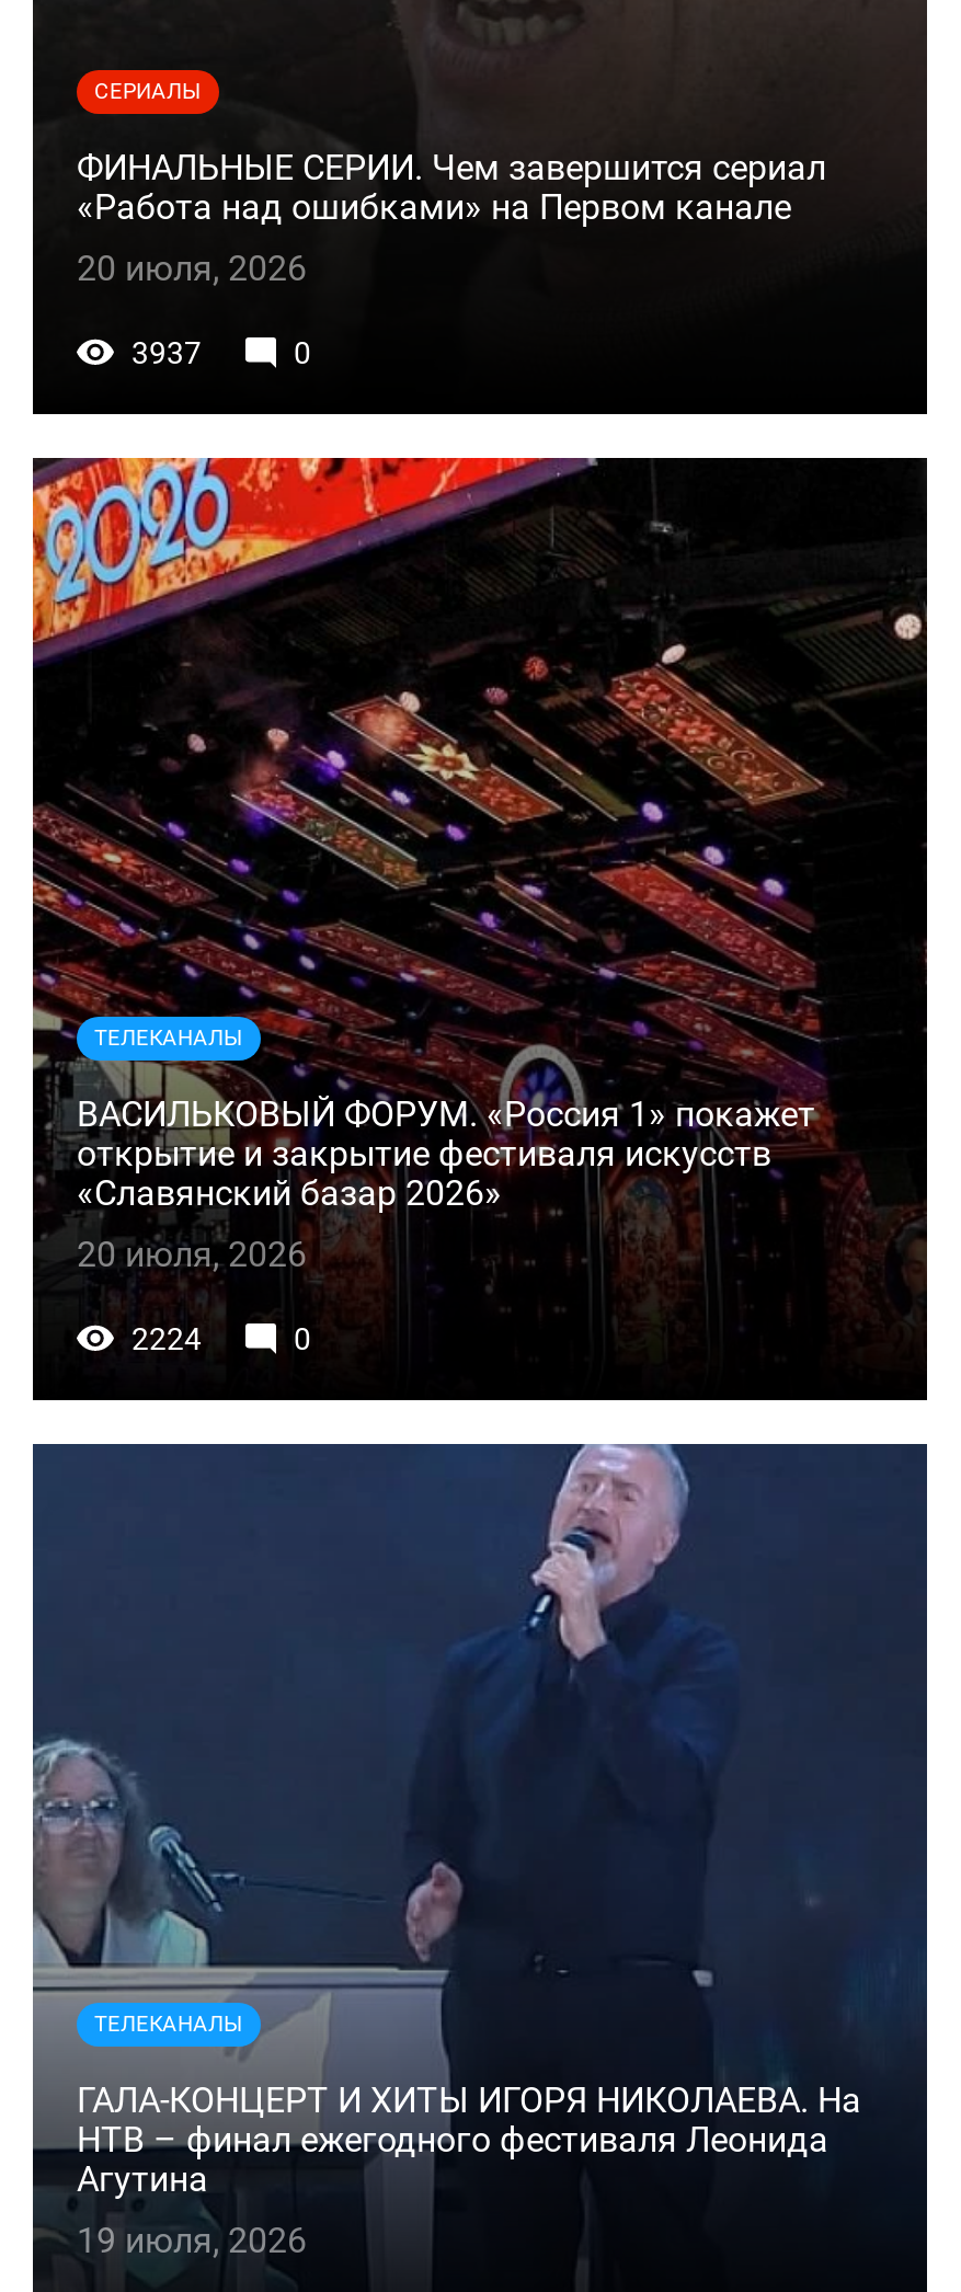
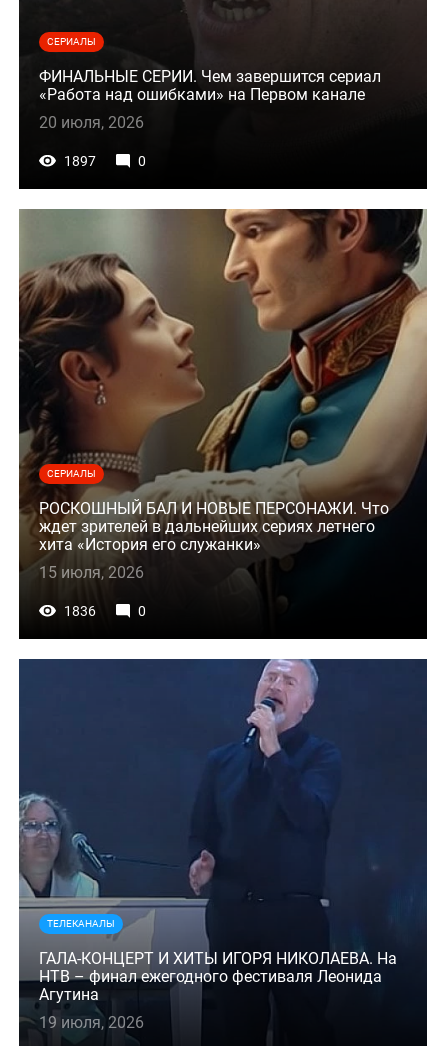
- 3937
+ 1897

- [image]
- ТЕЛЕКАНАЛЫ
+ [image]
+ СЕРИАЛЫ

- ВАСИЛЬКОВЫЙ ФОРУМ. «Россия 1» покажет
- открытие и закрытие фестиваля искусств
- «Славянский базар 2026»
+ РОСКОШНЫЙ БАЛ И НОВЫЕ ПЕРСОНАЖИ. Что
+ ждет зрителей в дальнейших сериях летнего
+ хита «История его служанки»

- 20 июля, 2026
+ 15 июля, 2026

- 2224
+ 1836
